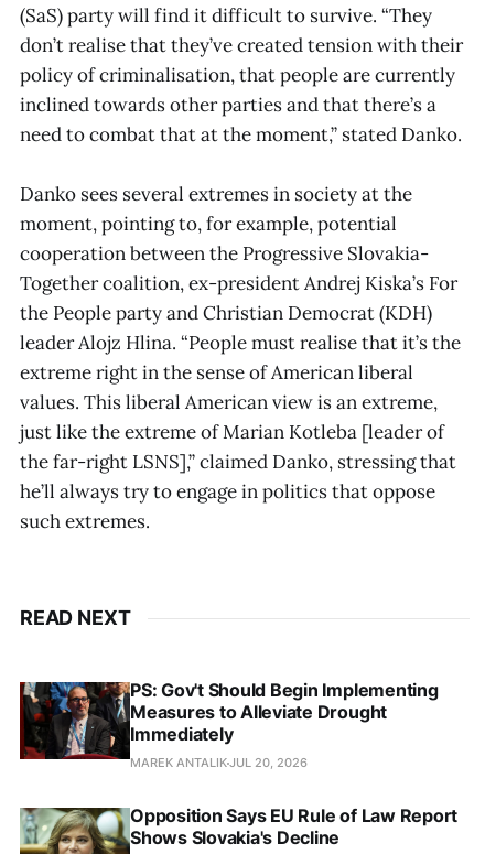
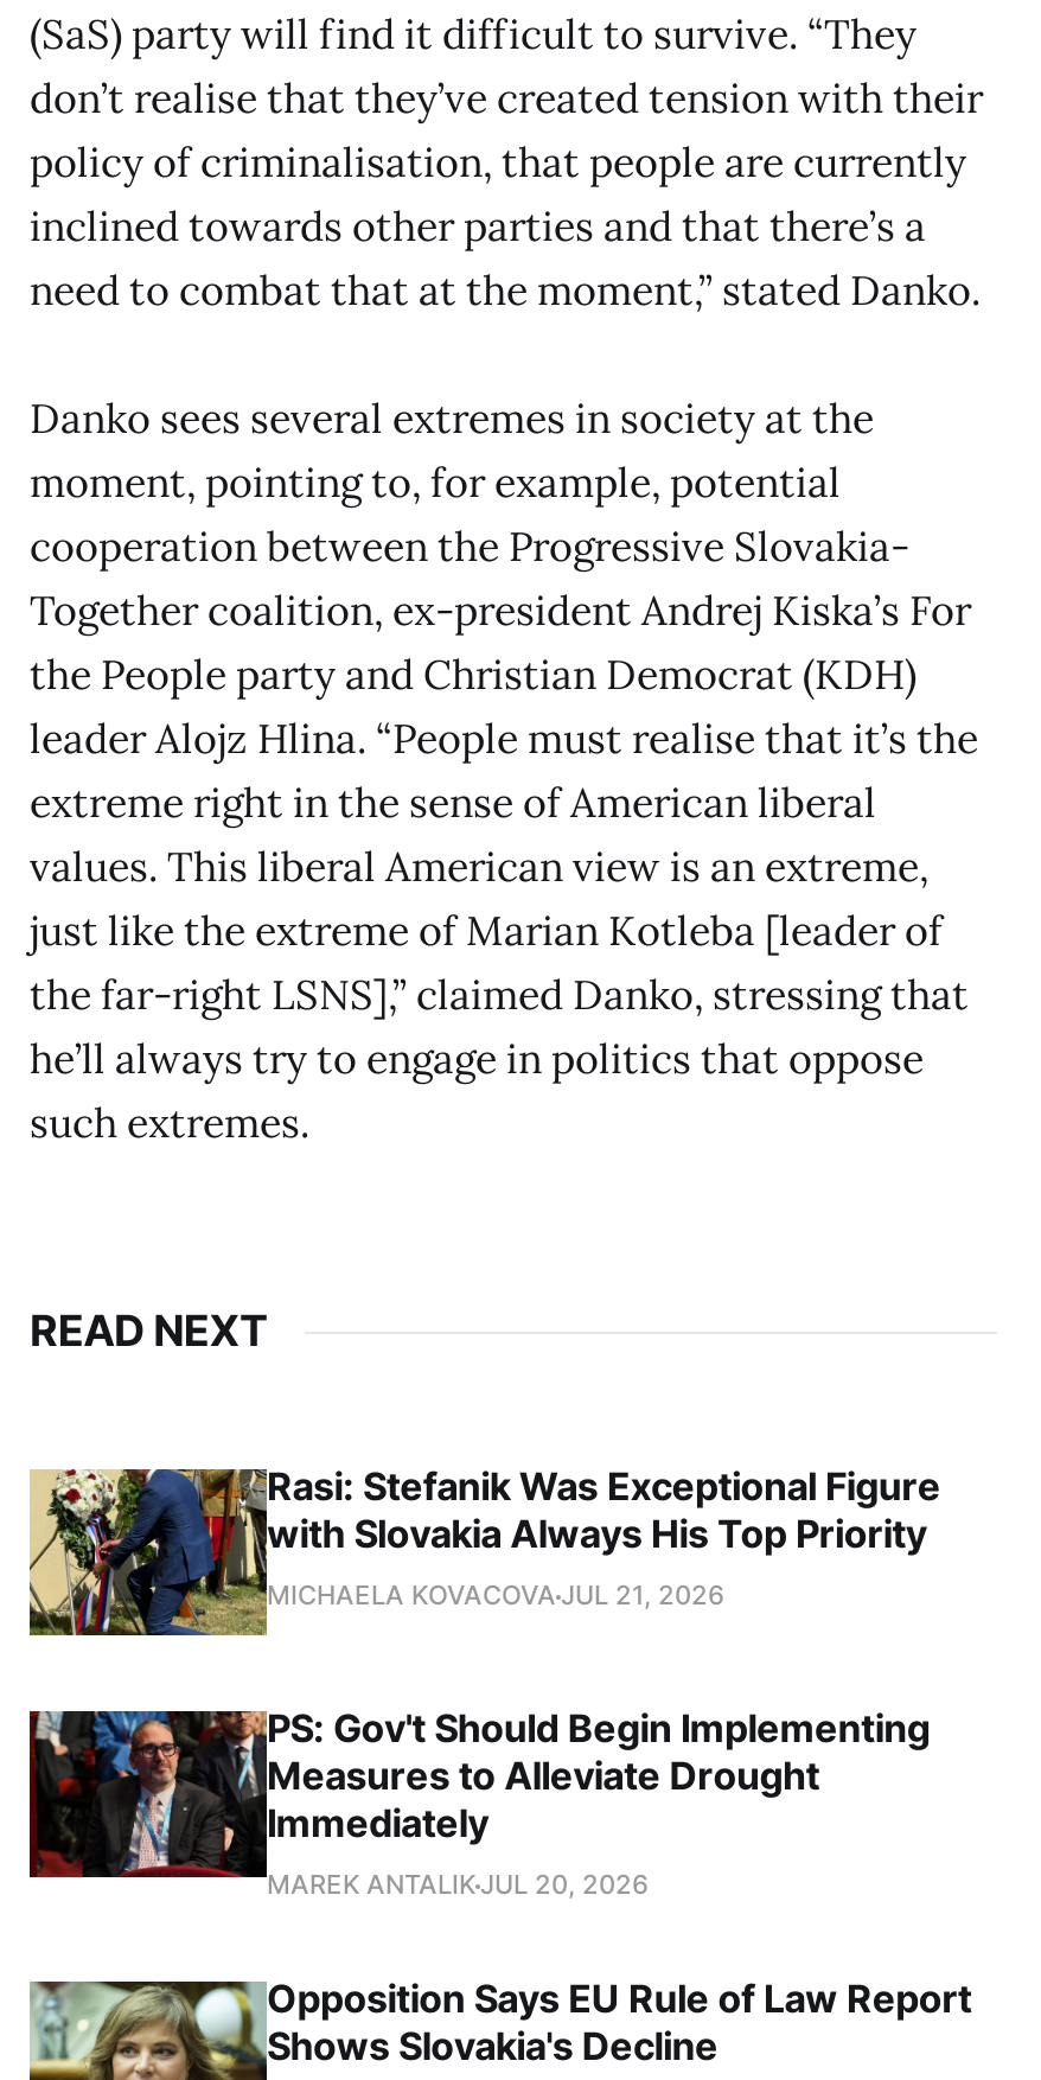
+ [image]
+ Rasi: Stefanik Was Exceptional Figure
+ with Slovakia Always His Top Priority
+ MICHAELA KOVACOVA JUL 21, 2026
